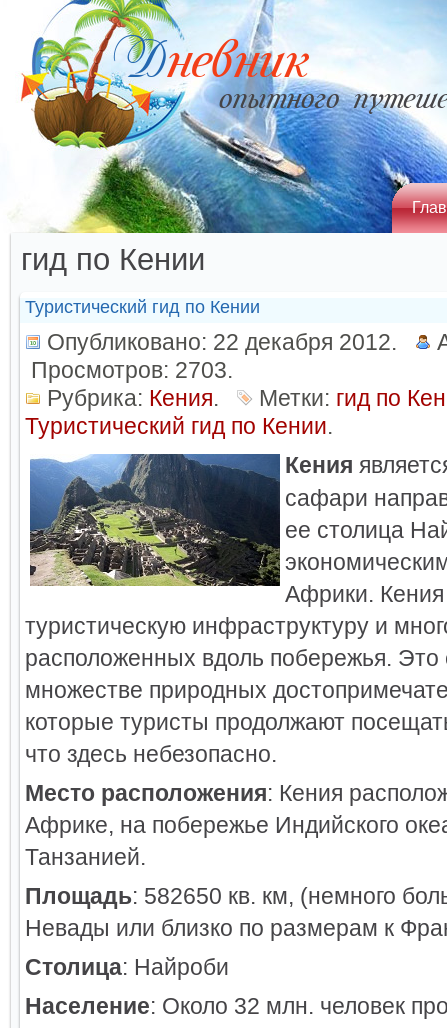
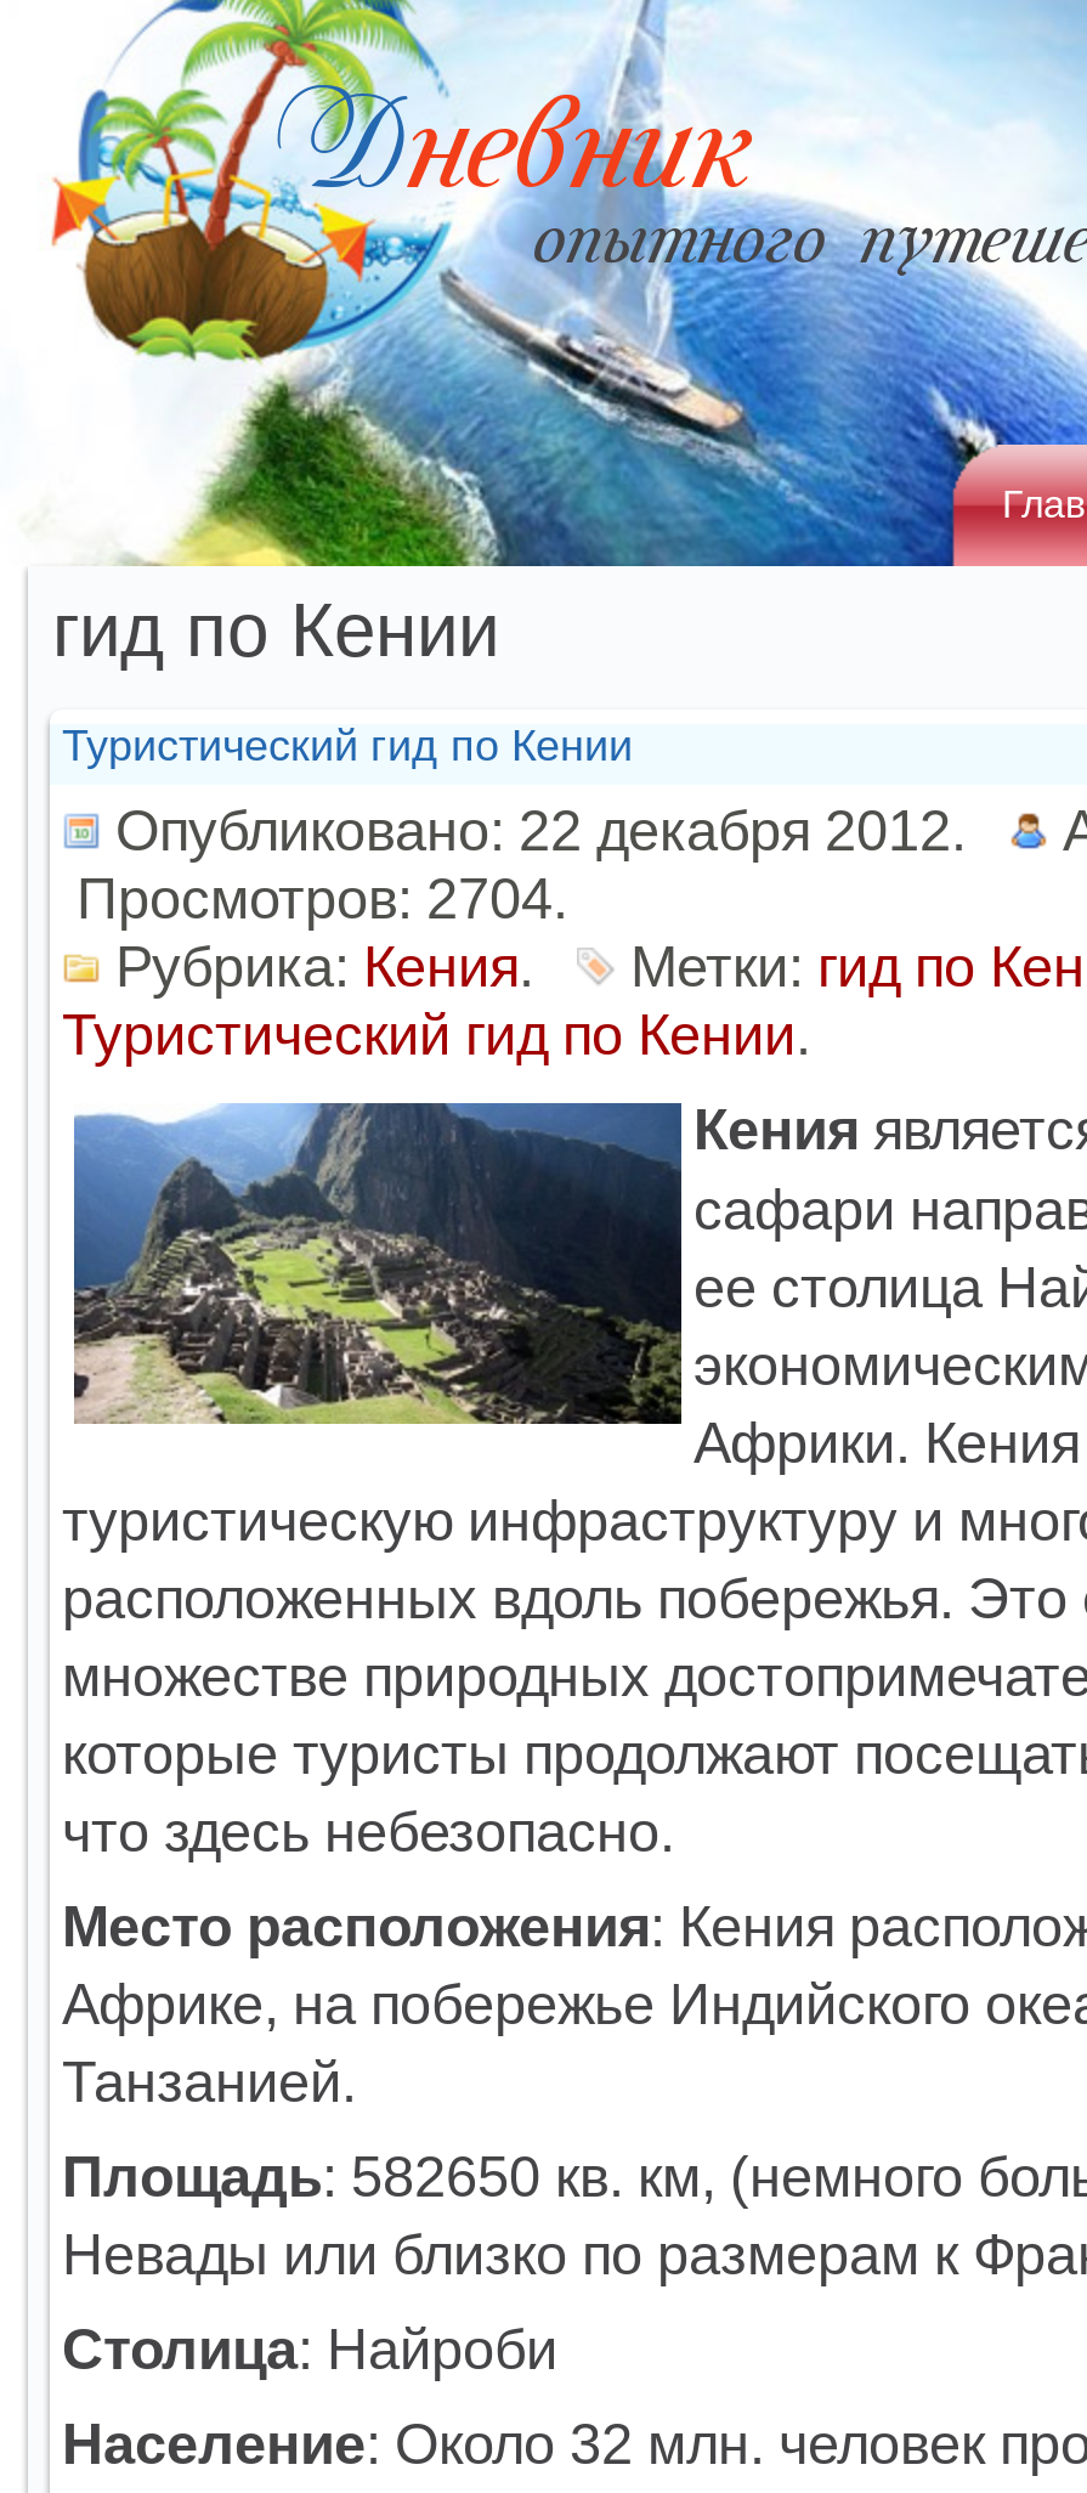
- Просмотров: 2703.
+ Просмотров: 2704.
